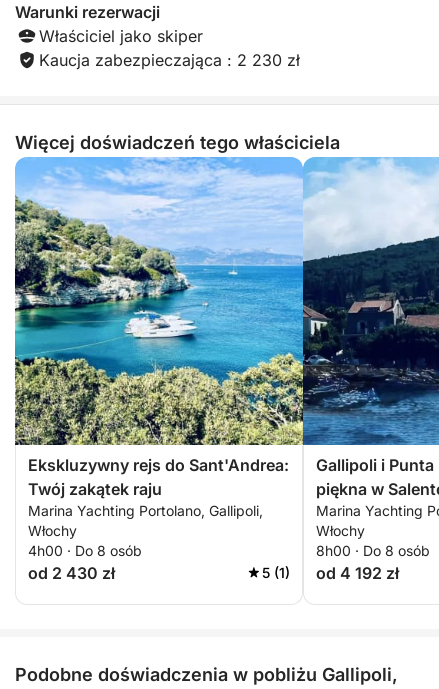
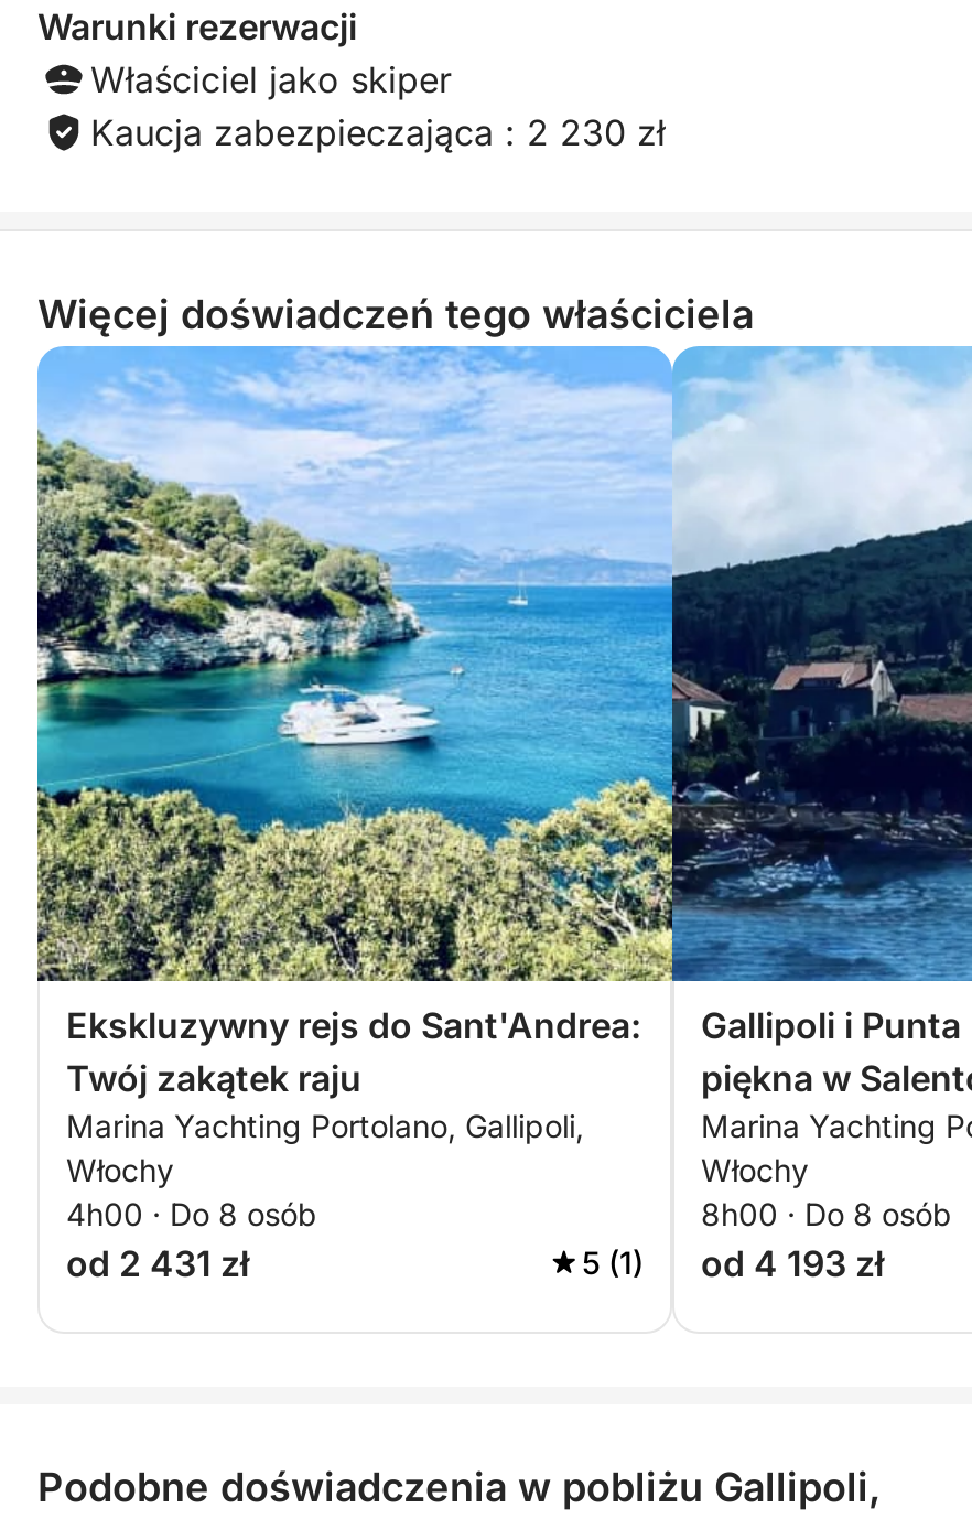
- od 2 430 zł
+ od 2 431 zł

- 5 (1) od 4 192 zł
+ 5 (1) od 4 193 zł
